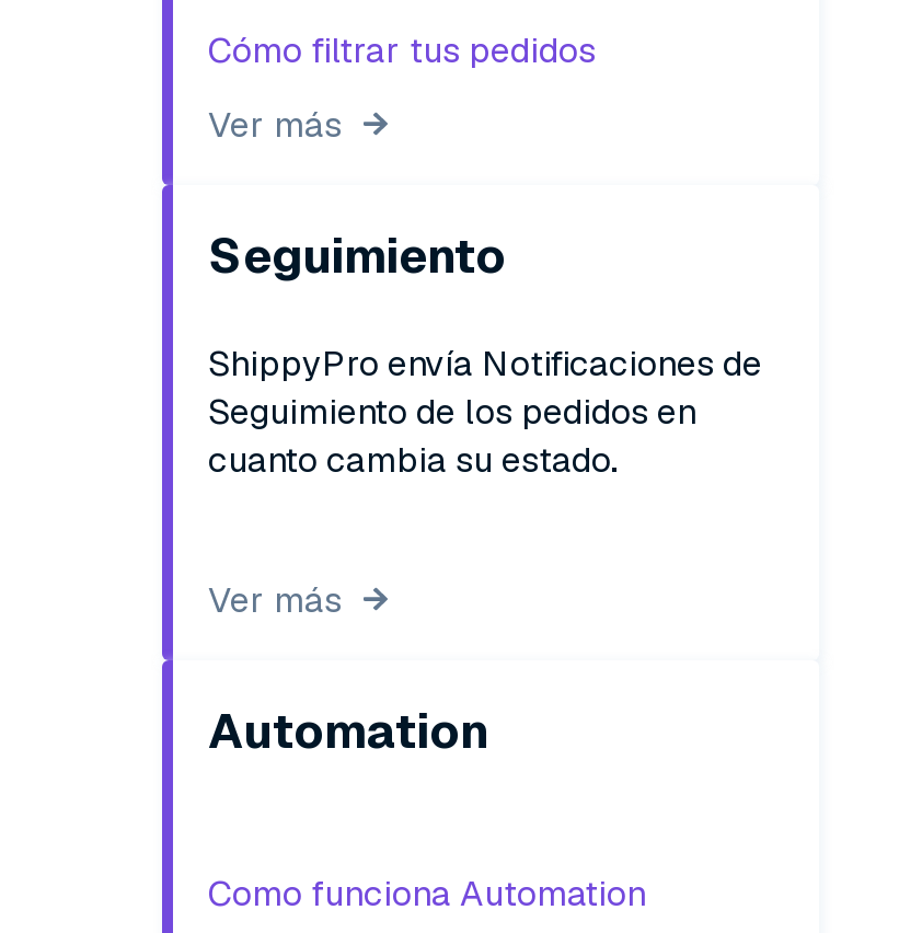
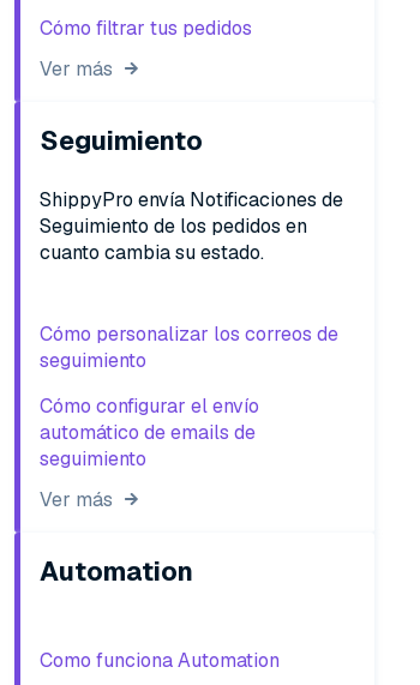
+ Cómo personalizar los correos de
+ seguimiento
+ Cómo configurar el envío
+ automático de emails de
+ seguimiento
